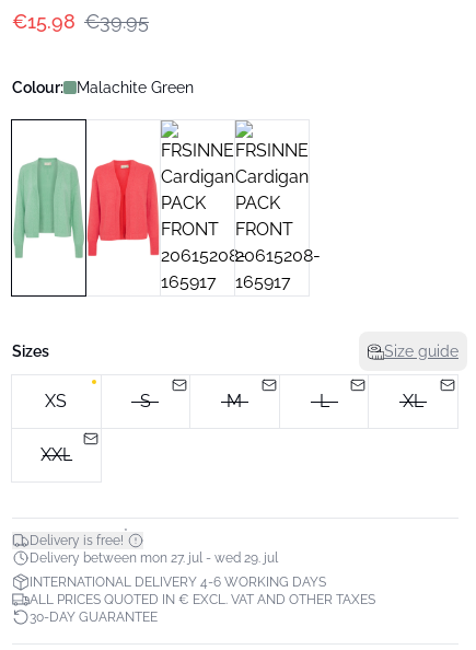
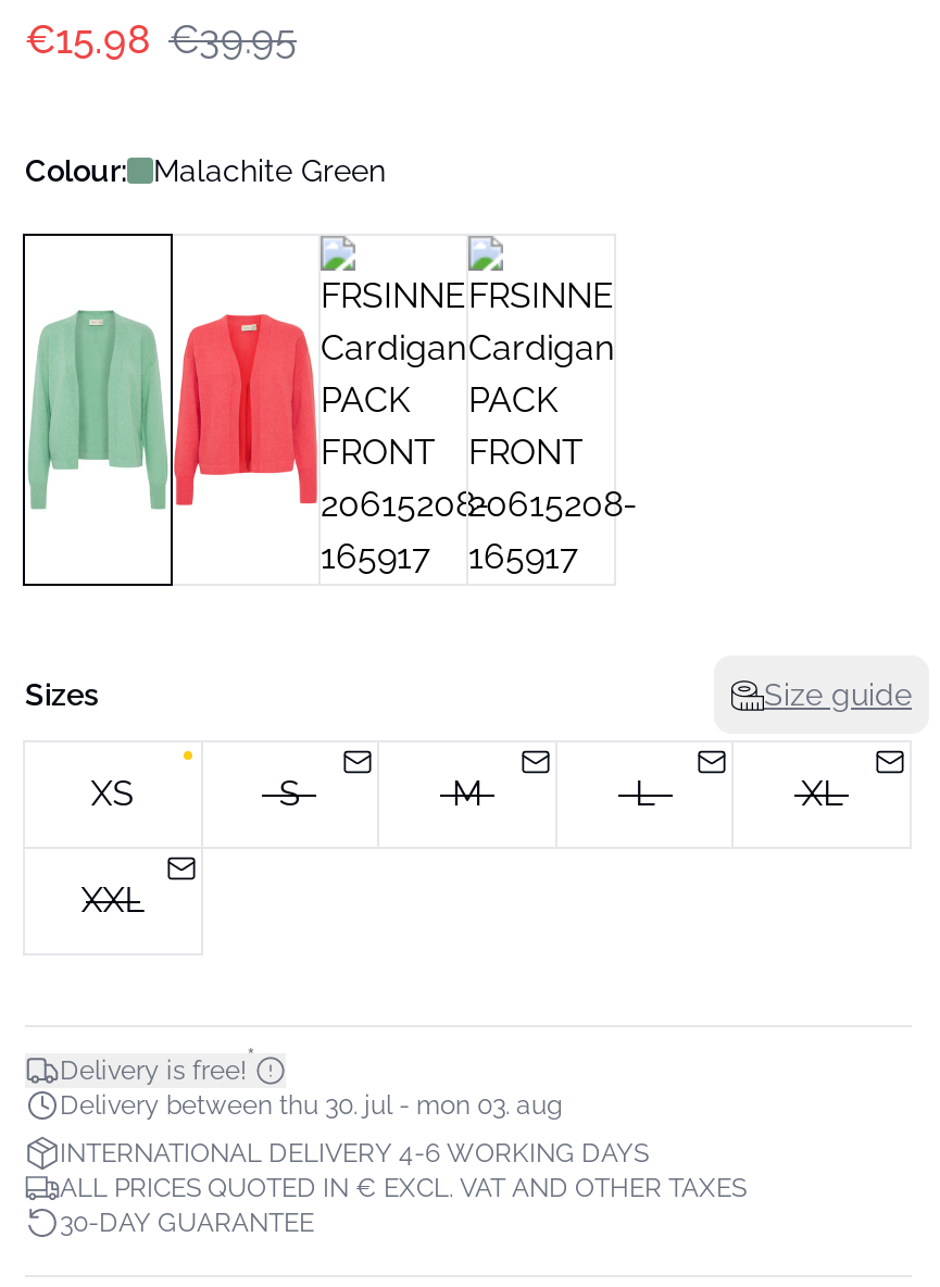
- Delivery between mon 27. jul - wed 29. jul
+ Delivery between thu 30. jul - mon 03. aug
